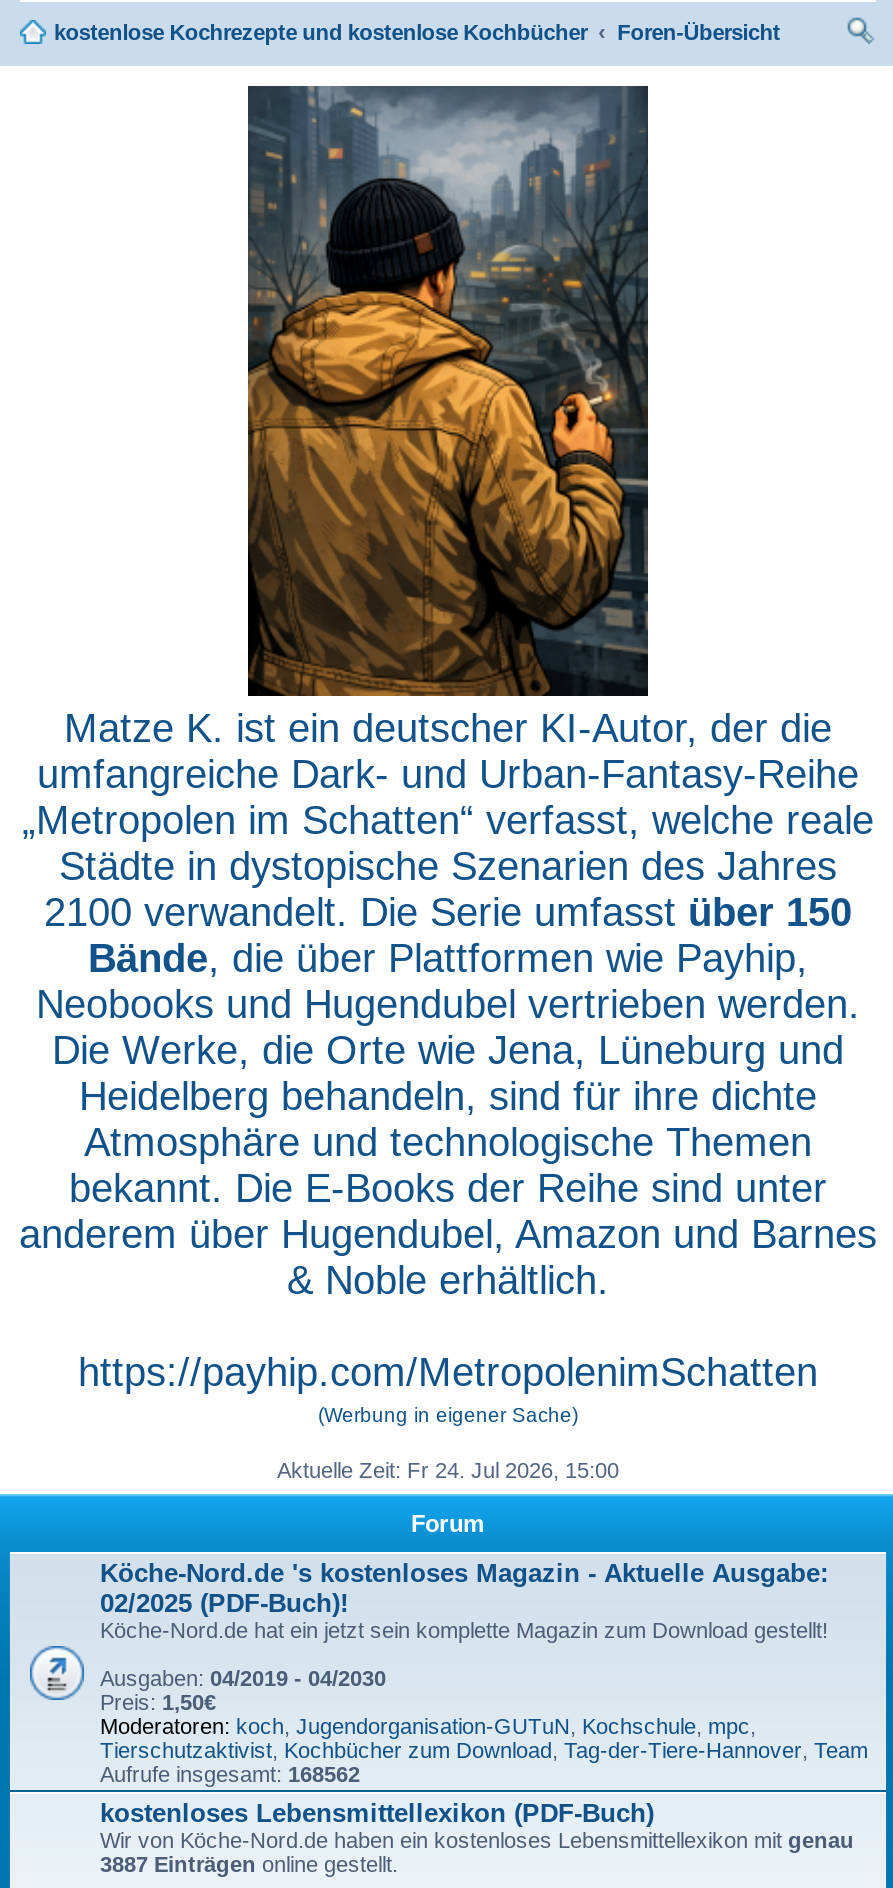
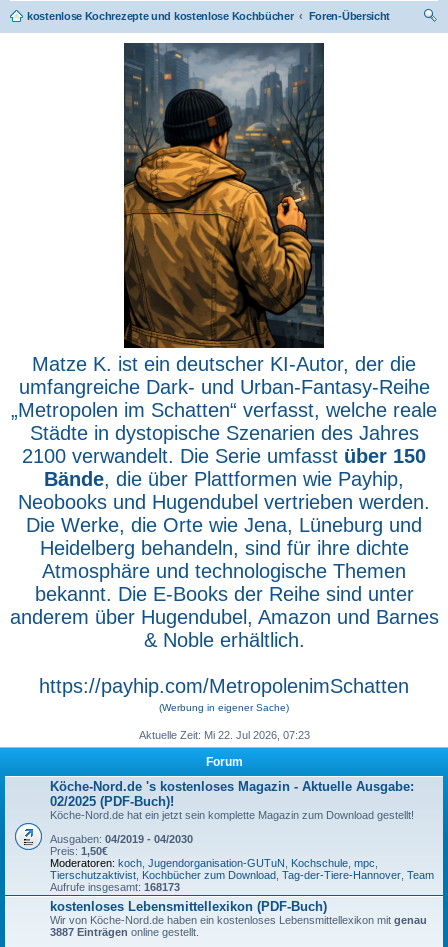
- Aktuelle Zeit: Fr 24. Jul 2026, 15:00
+ Aktuelle Zeit: Mi 22. Jul 2026, 07:23

- Aufrufe insgesamt: 168562
+ Aufrufe insgesamt: 168173
